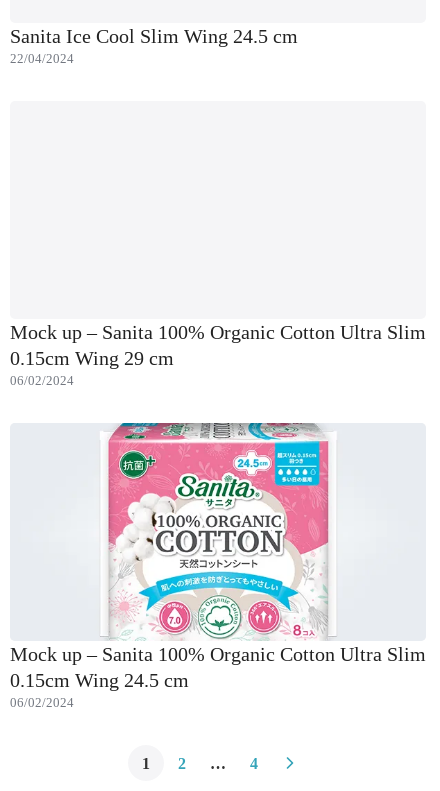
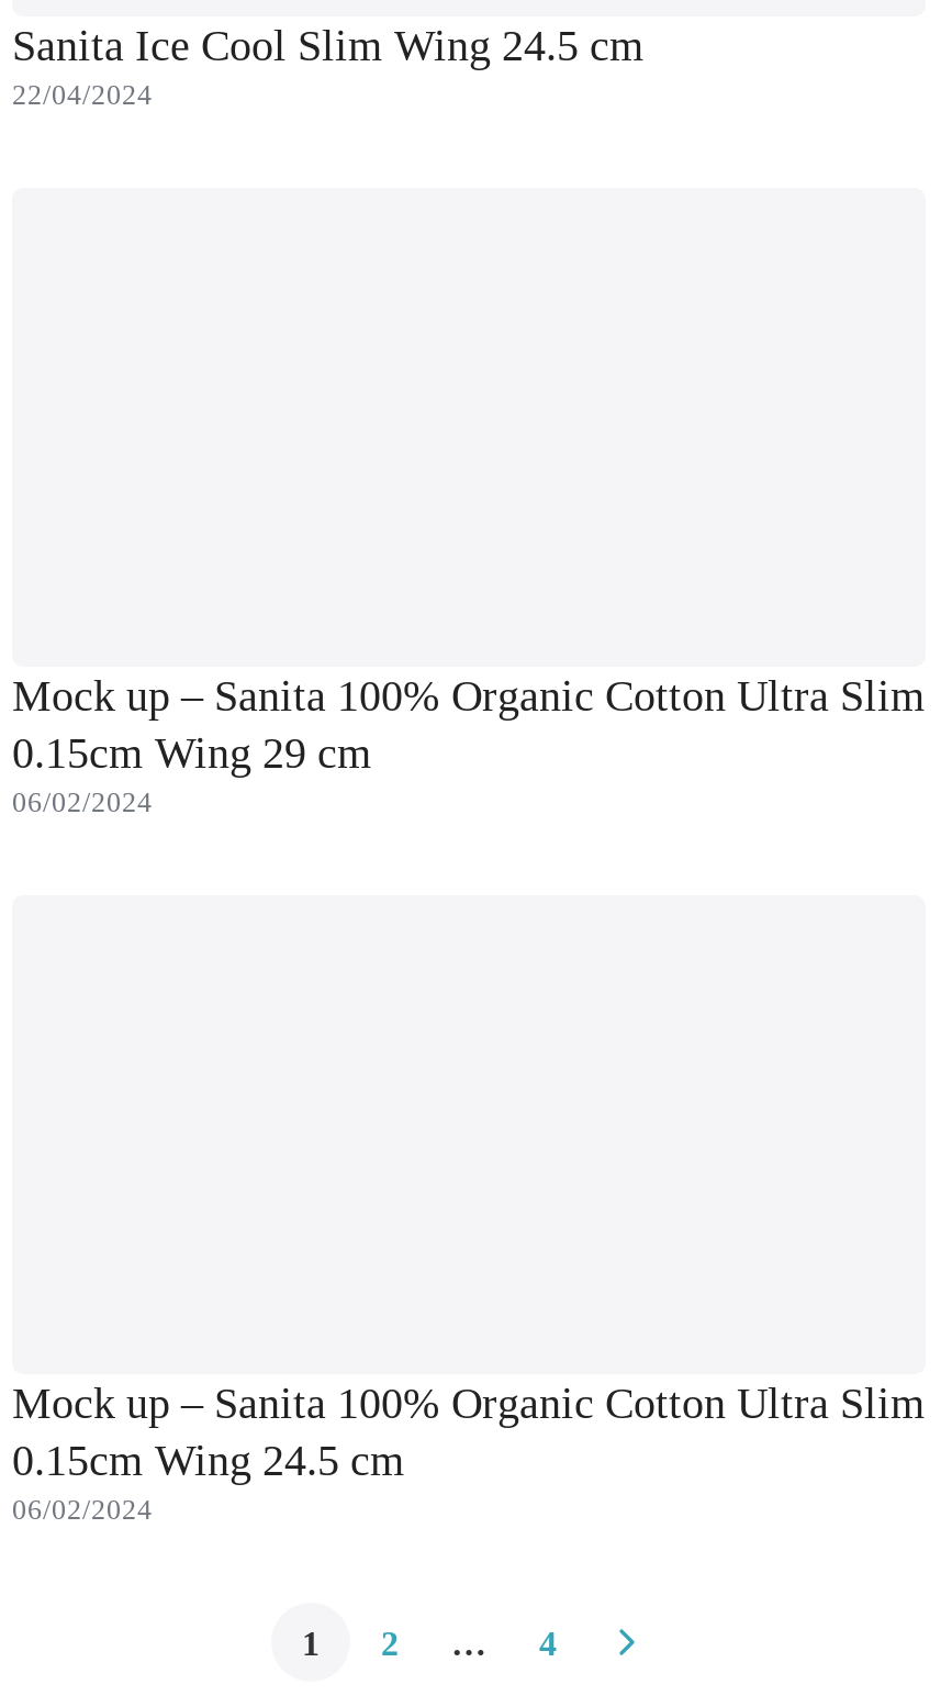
- [image]
